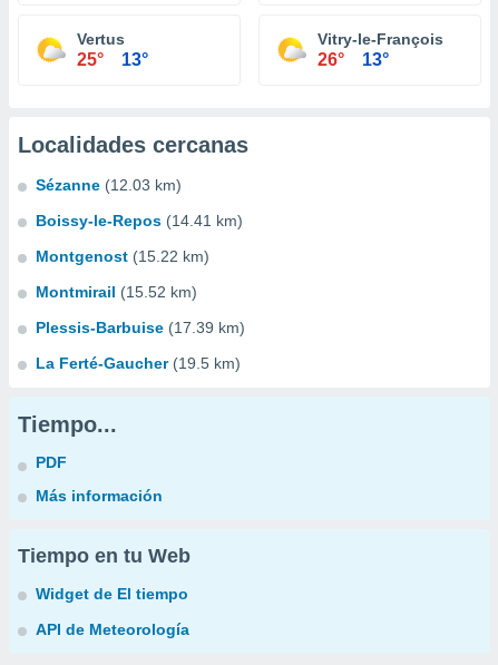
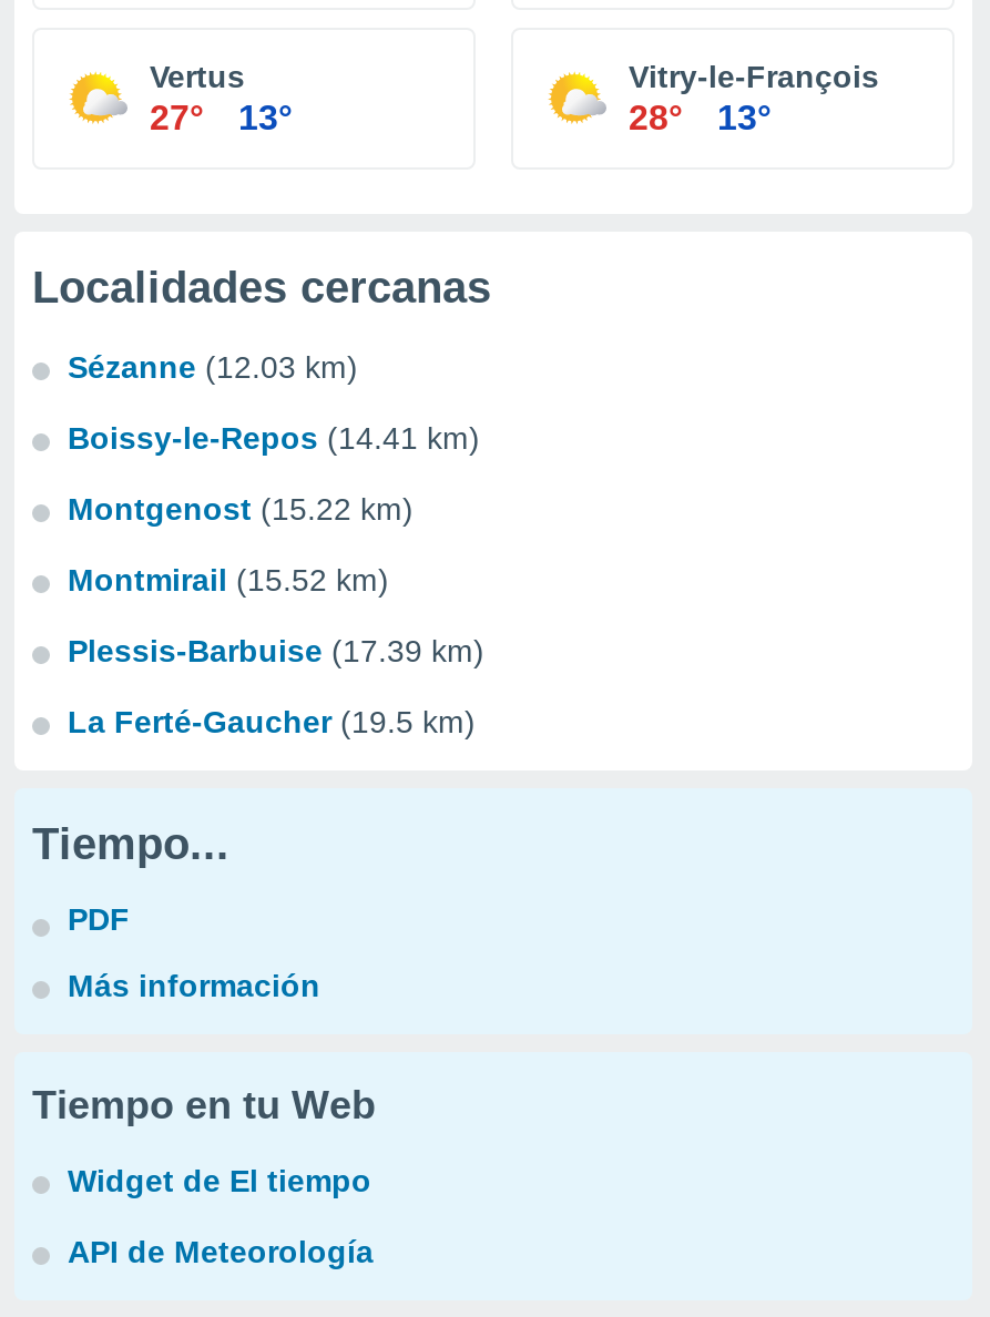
- 25° 13°
+ 27° 13°

- 26° 13°
+ 28° 13°
